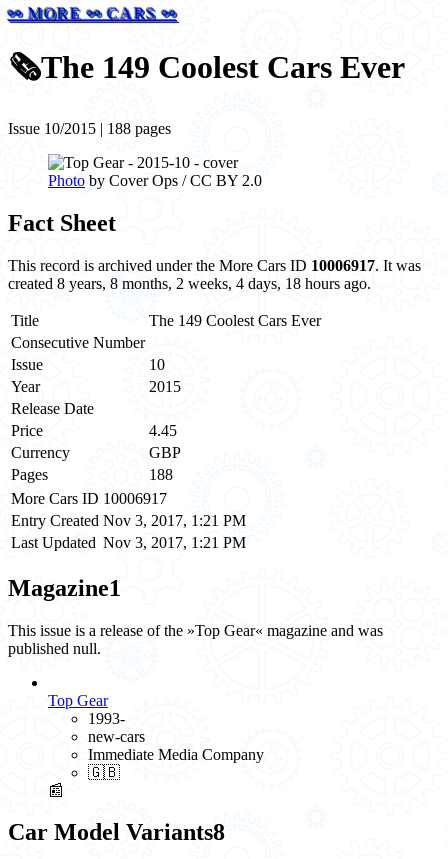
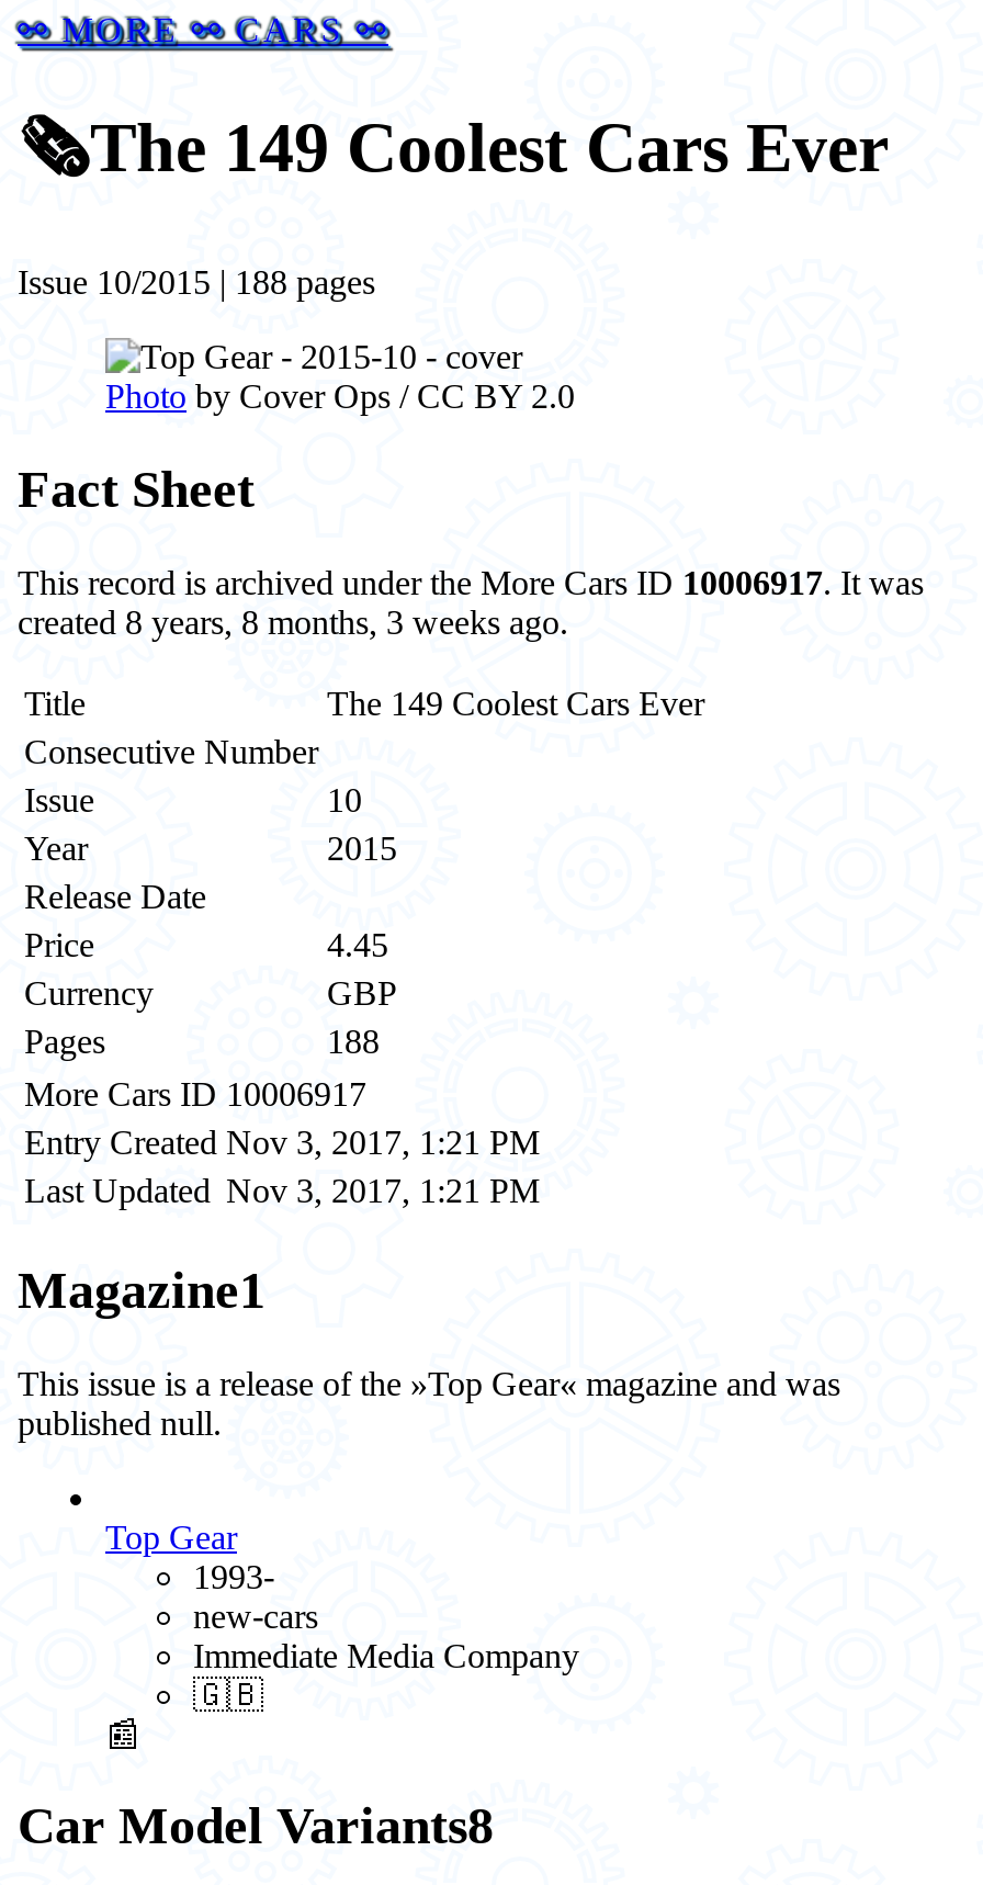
- created 8 years, 8 months, 2 weeks, 4 days, 18 hours ago.
+ created 8 years, 8 months, 3 weeks ago.
